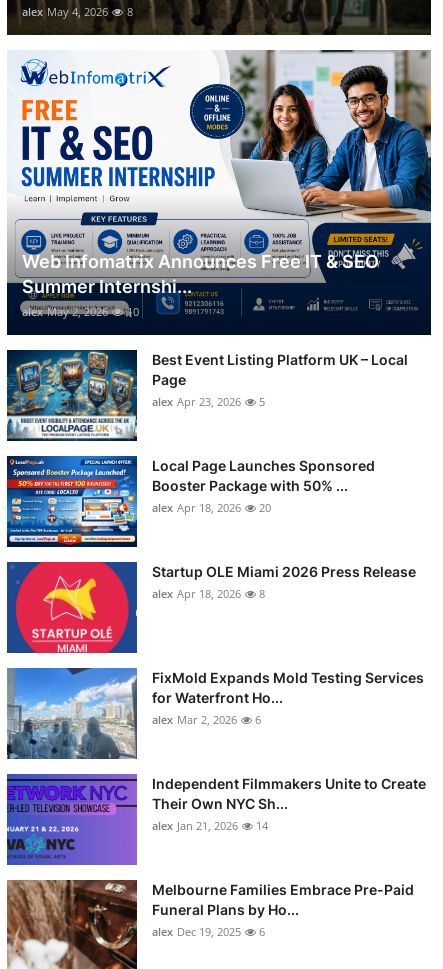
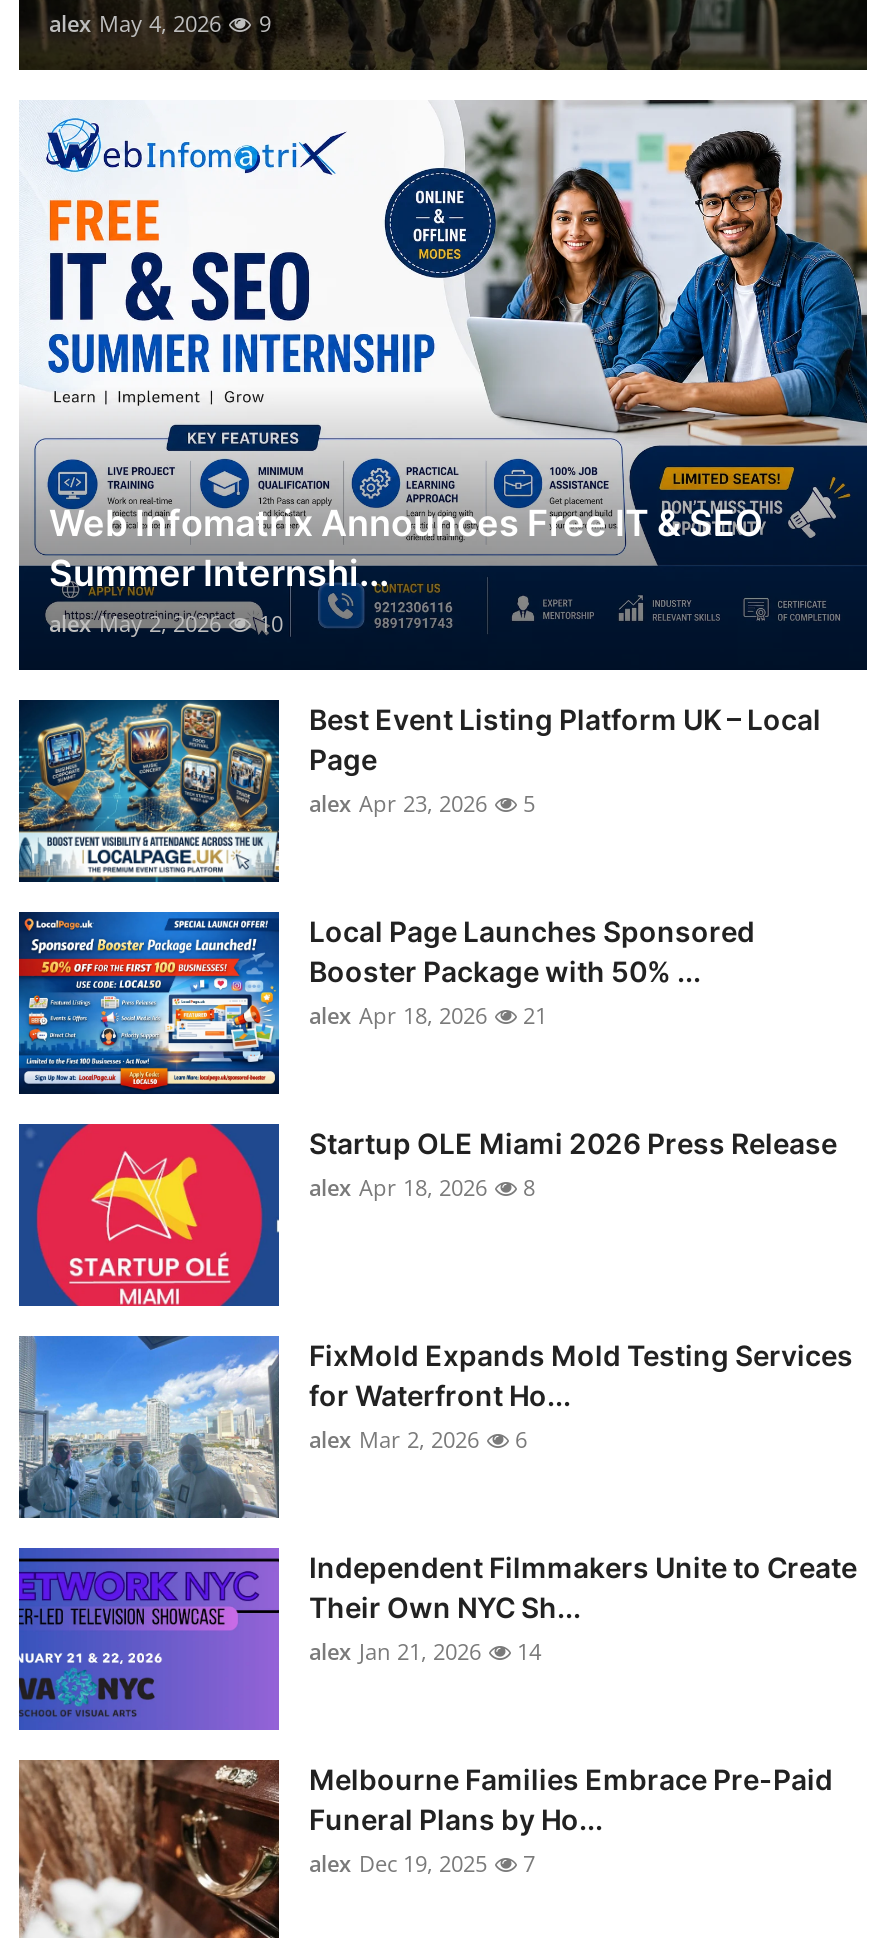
- alex May 4, 2026 8
+ alex May 4, 2026 9

- alex Apr 18, 2026 20
+ alex Apr 18, 2026 21

- alex Dec 19, 2025 6
+ alex Dec 19, 2025 7
